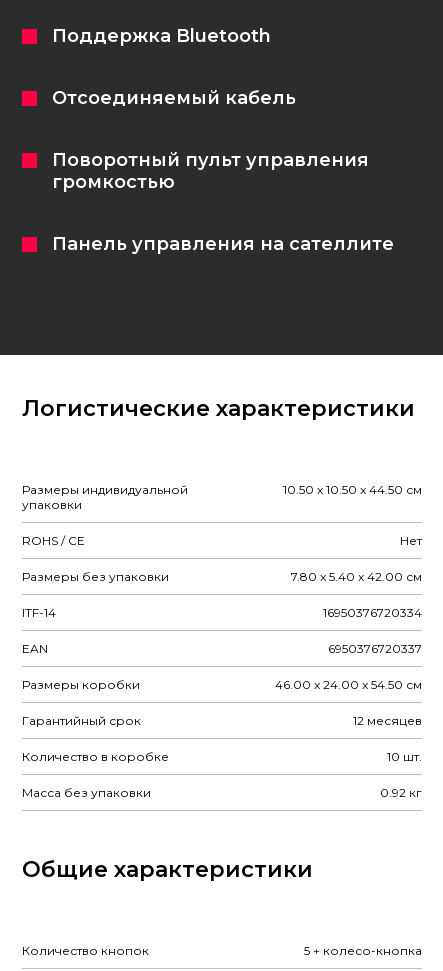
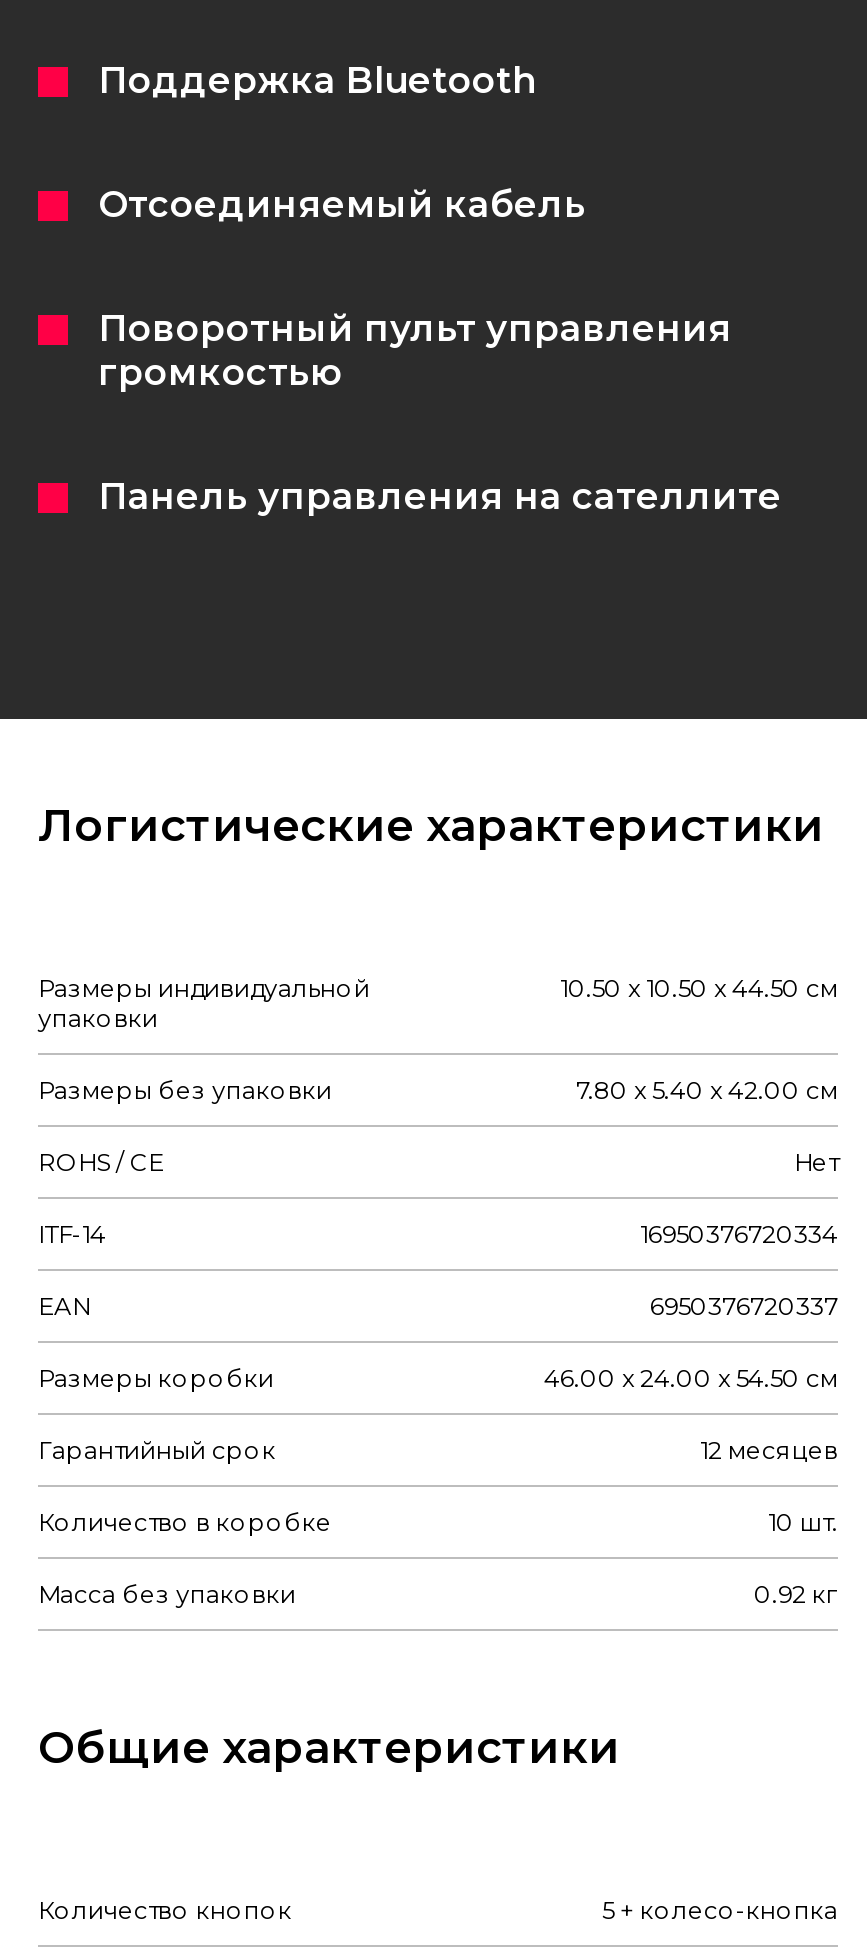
moved down: ROHS / CE | Нет

moved up: Размеры без упаковки | 7.80 x 5.40 x 42.00 см
